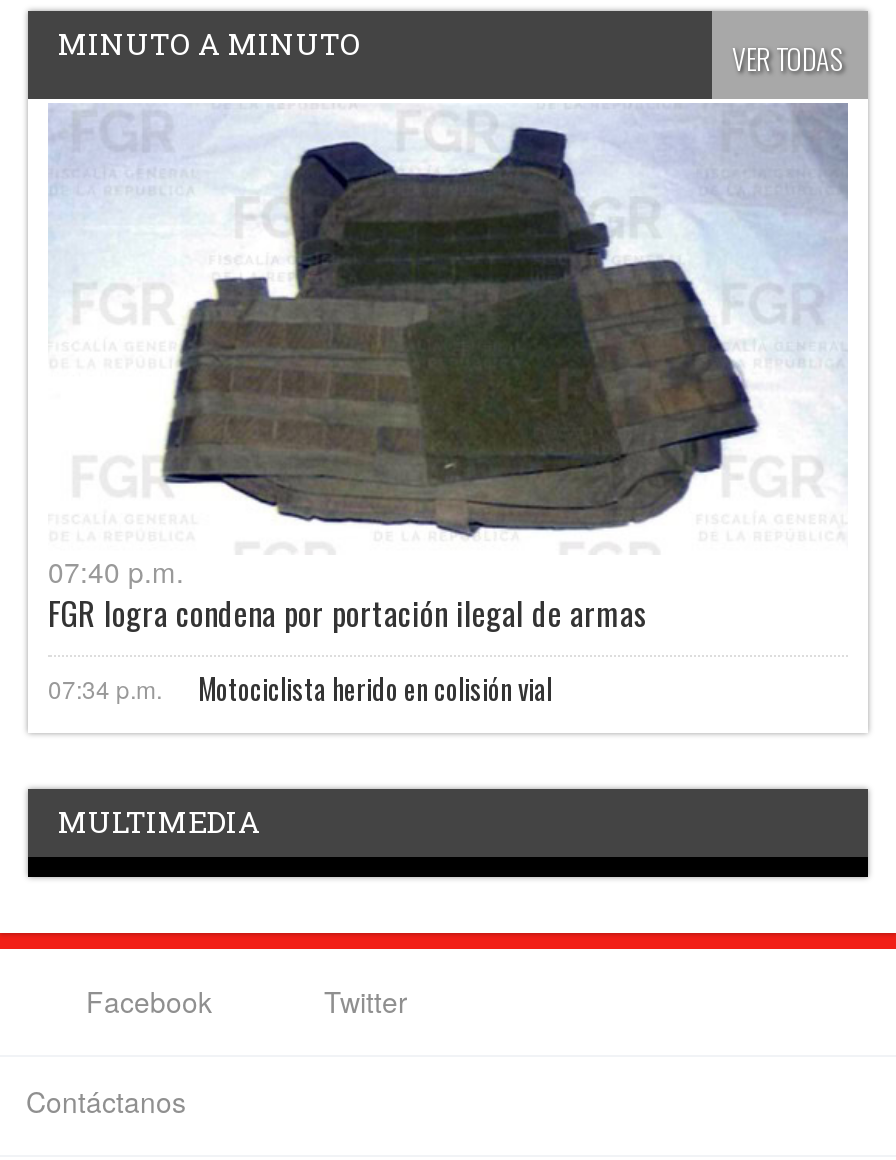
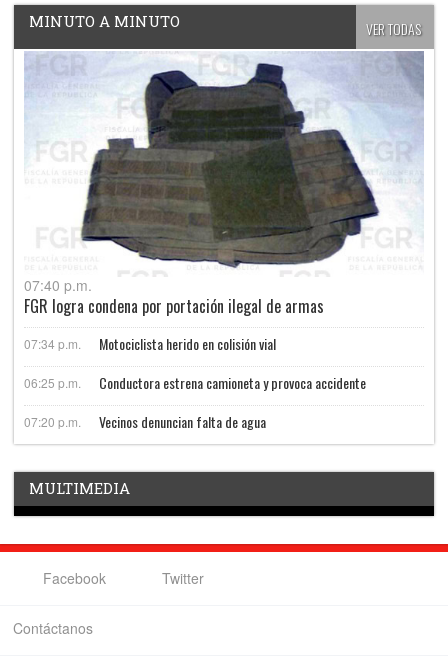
+ 06:25 p.m.
+ Conductora estrena camioneta y provoca accidente
+ 07:20 p.m.
+ Vecinos denuncian falta de agua
